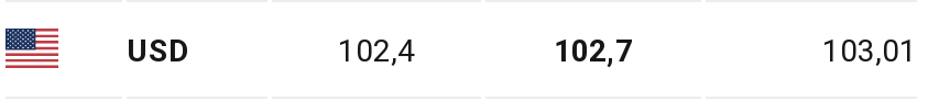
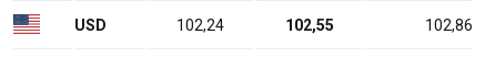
- 102,4
+ 102,24

- 102,7
+ 102,55

- 103,01
+ 102,86
